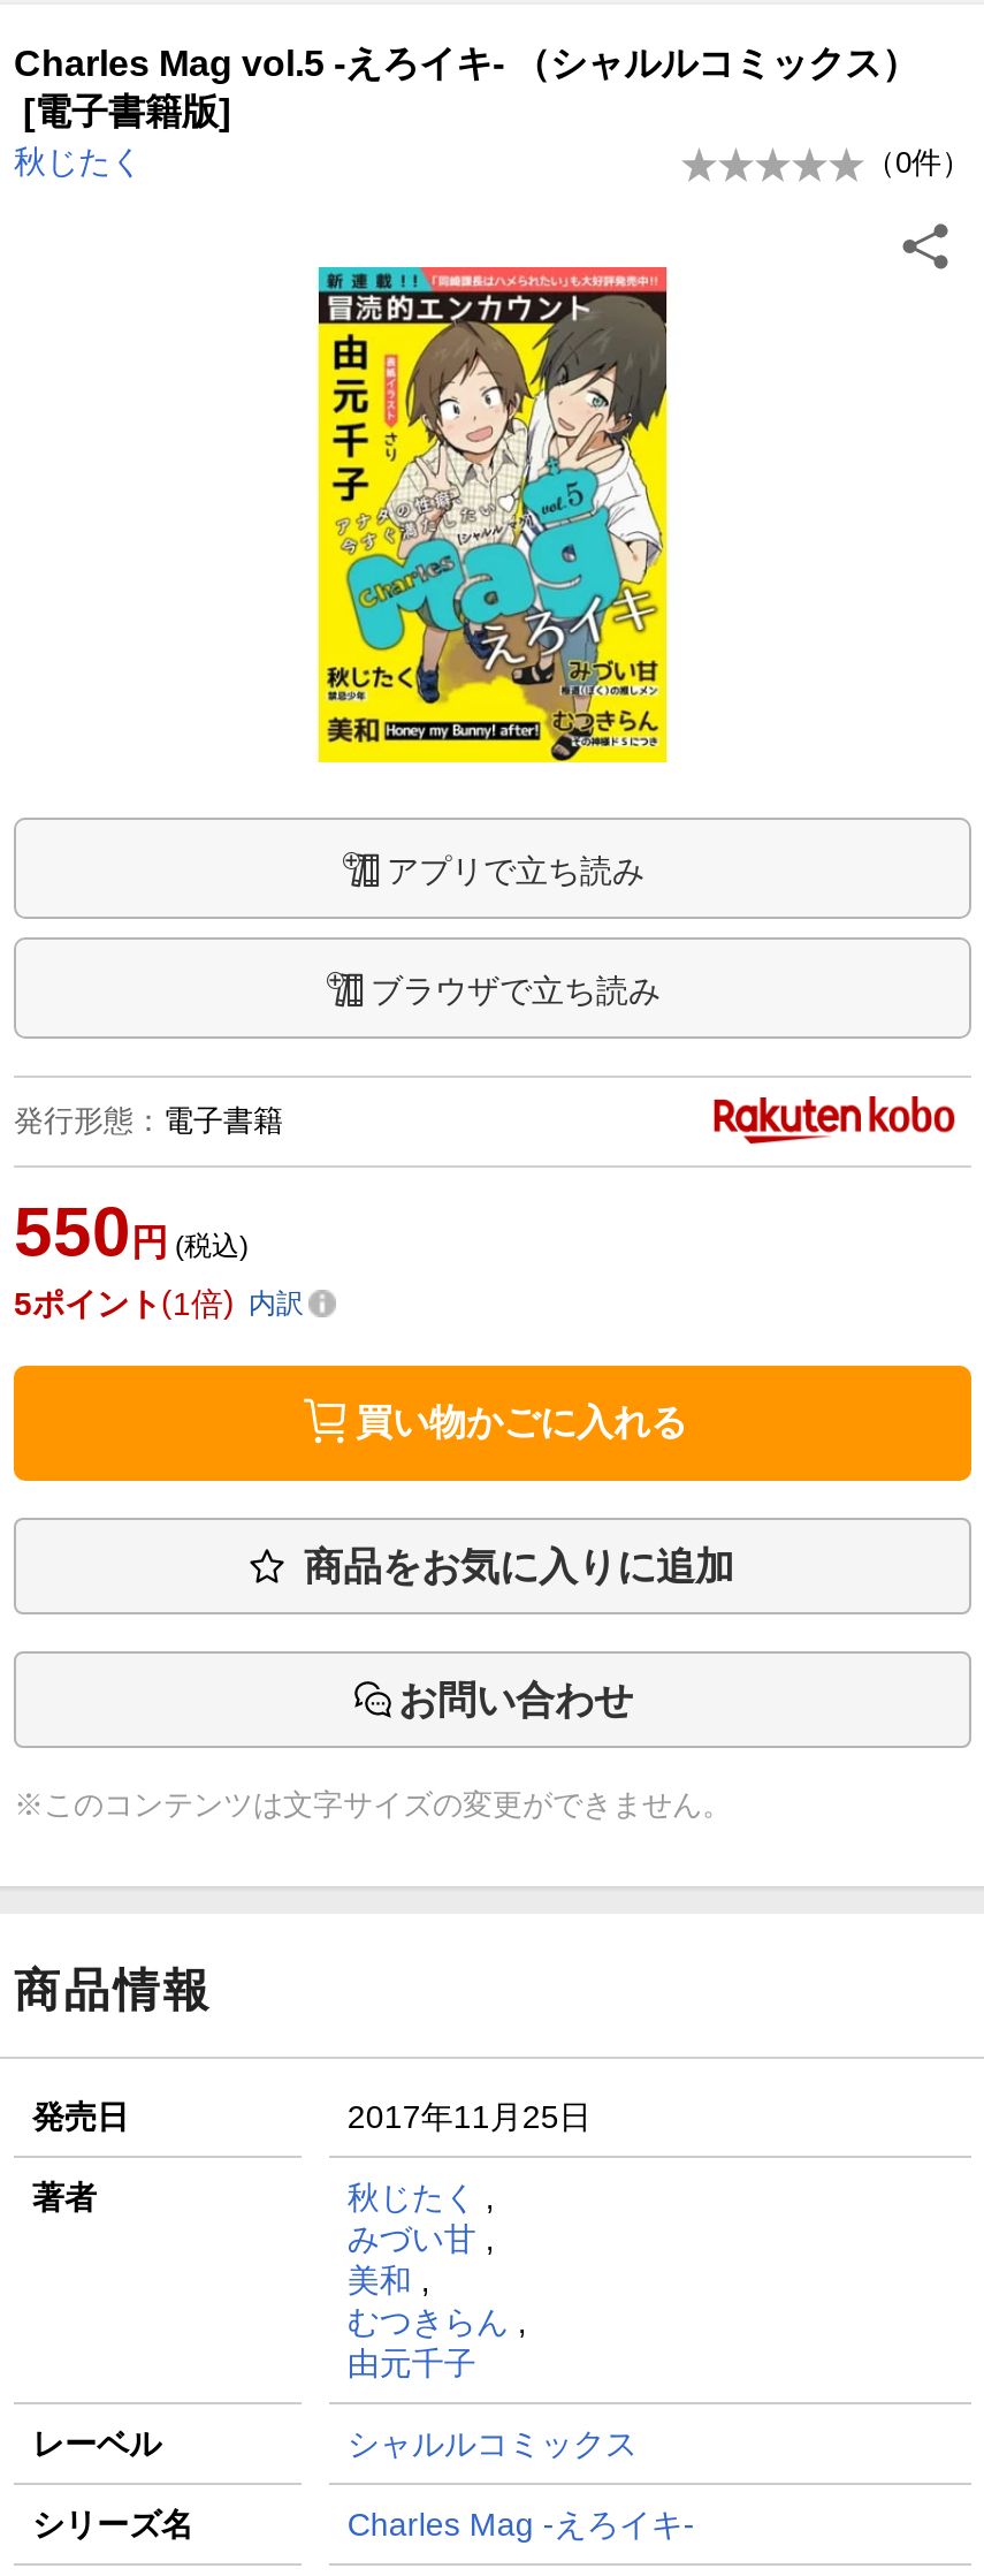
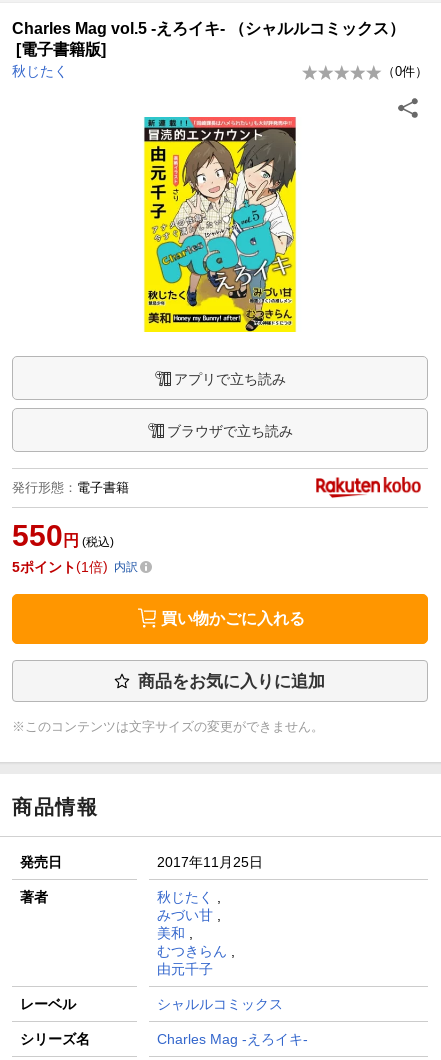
- お問い合わせ
